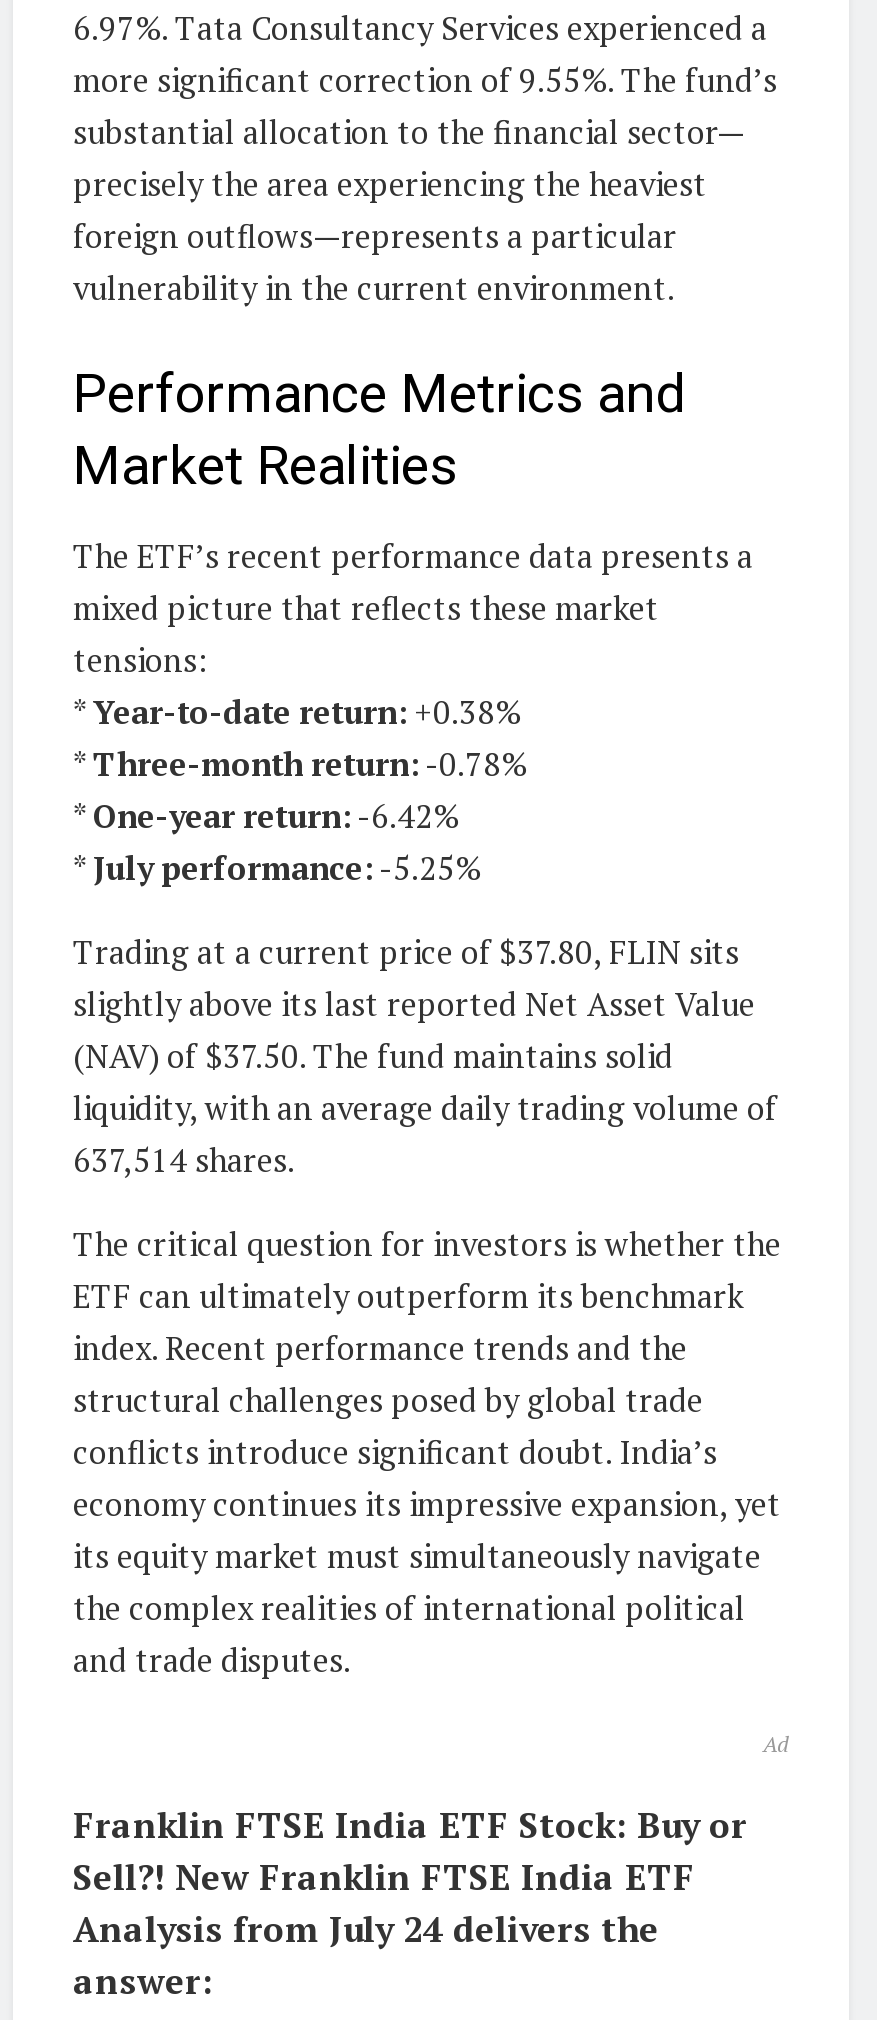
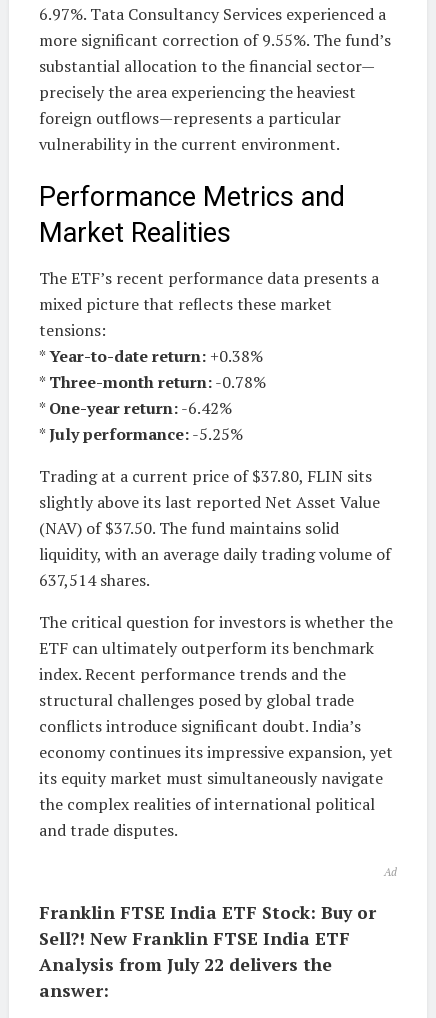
- Analysis from July 24 delivers the
+ Analysis from July 22 delivers the
